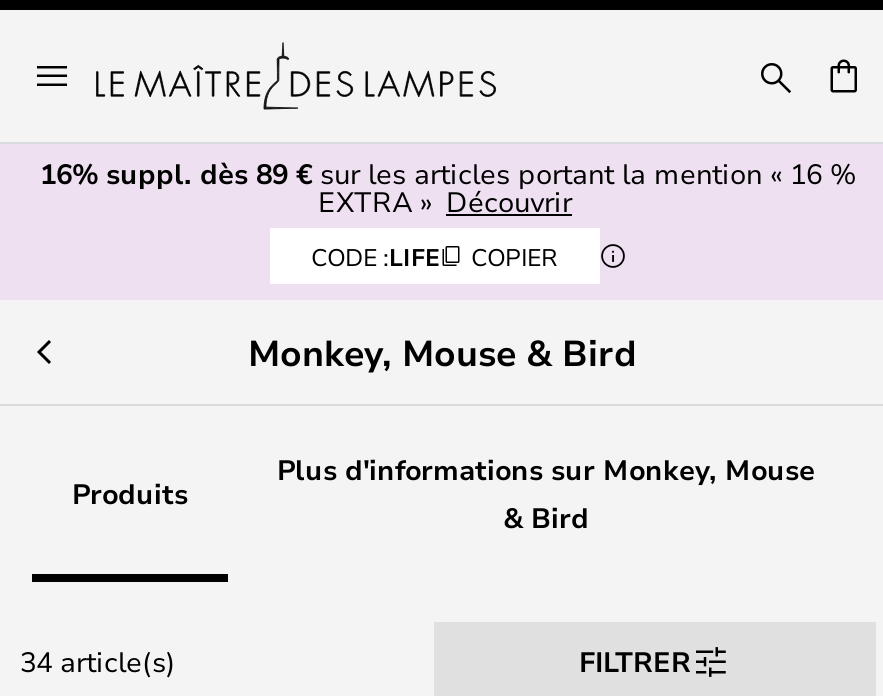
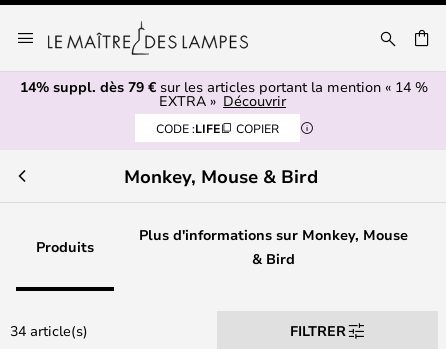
- 16% suppl. dès 89 €sur les articles portant la mention « 16 %
+ 14% suppl. dès 79 €sur les articles portant la mention « 14 %
